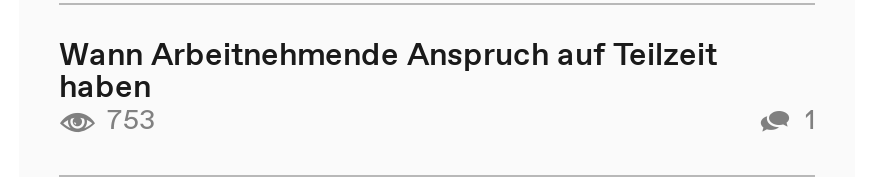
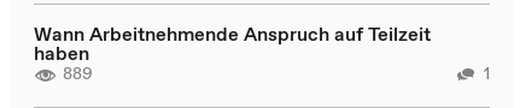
- 753
+ 889
